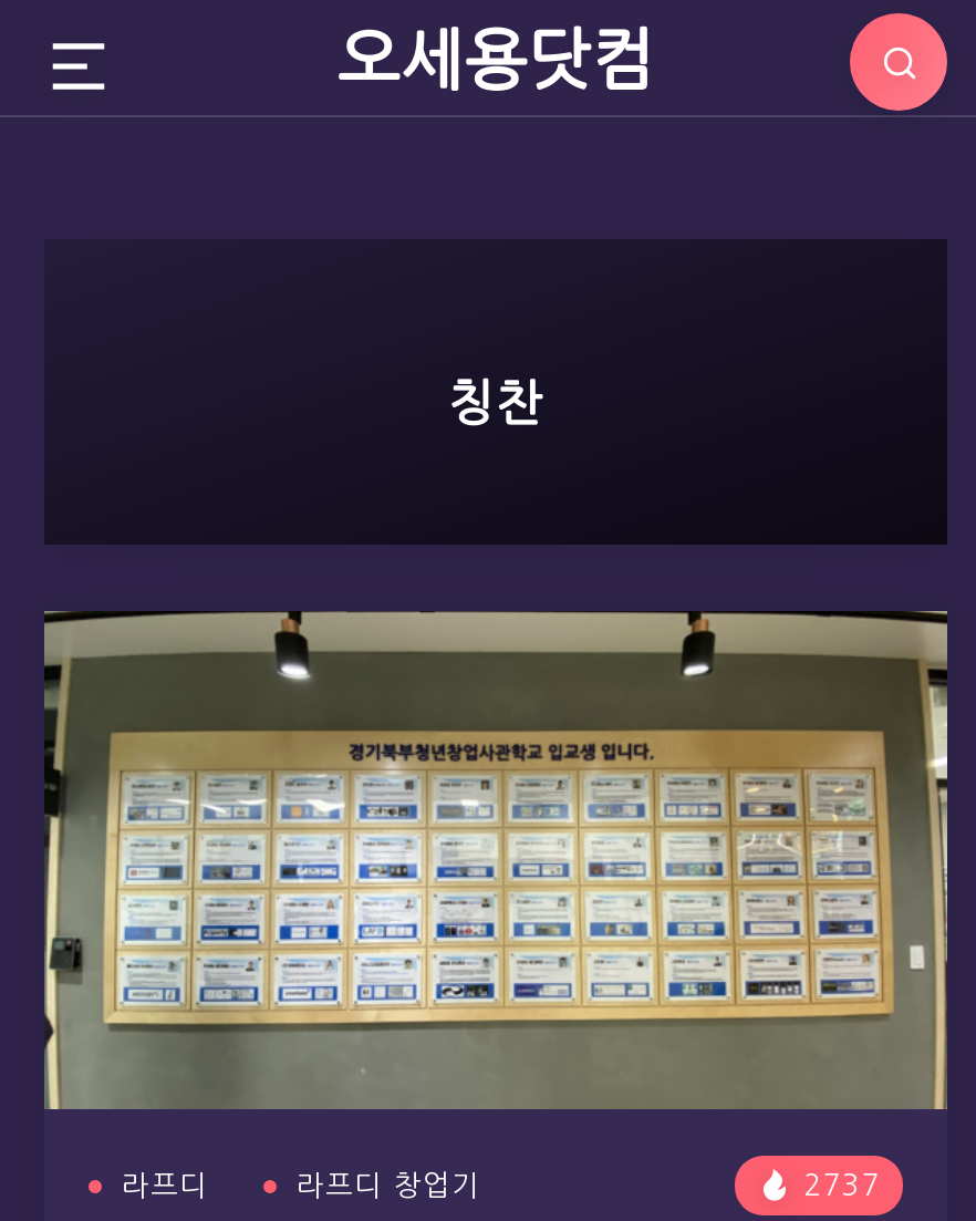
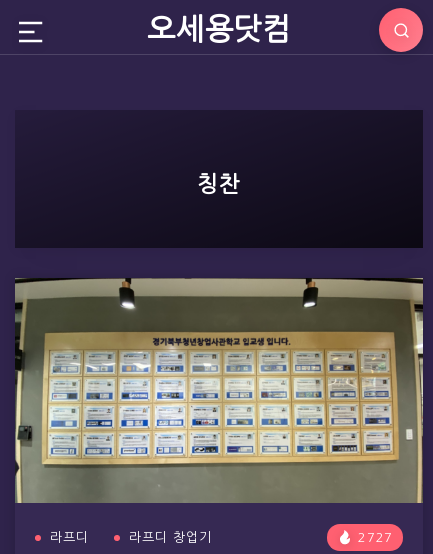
- 2737
+ 2727
